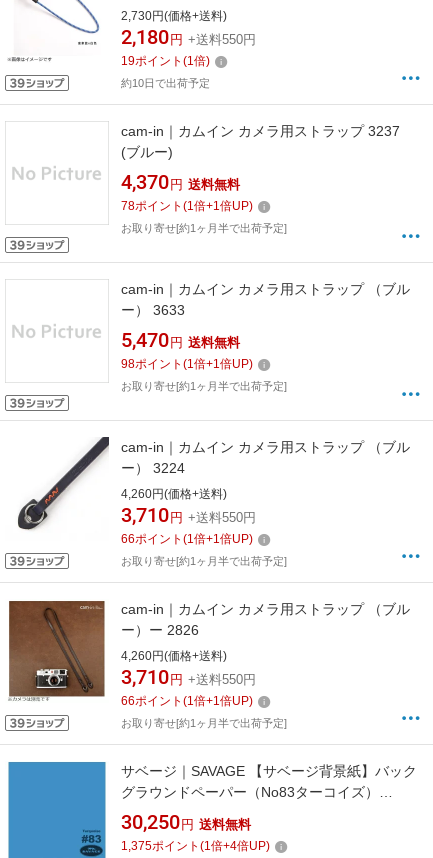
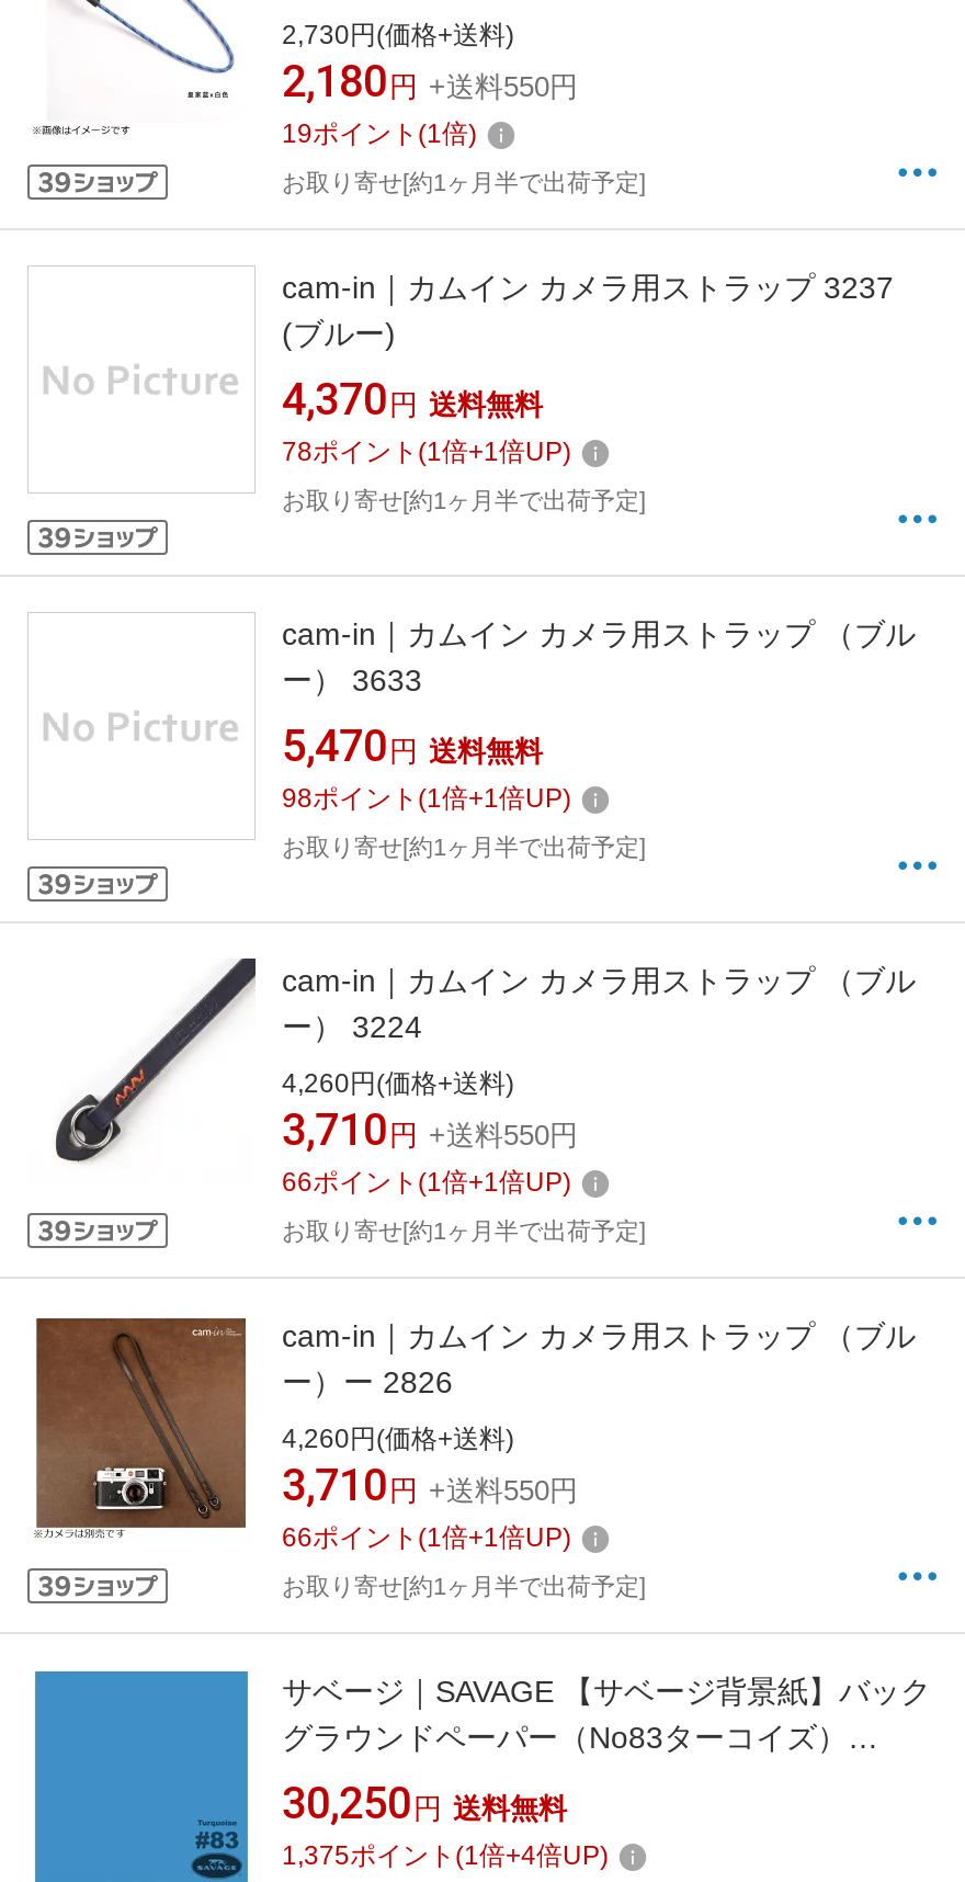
- 約10日で出荷予定
+ お取り寄せ[約1ヶ月半で出荷予定]
